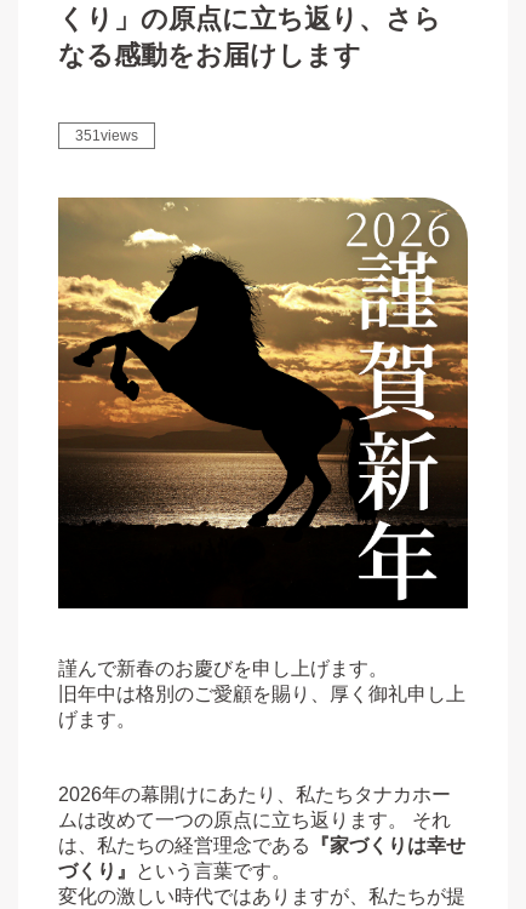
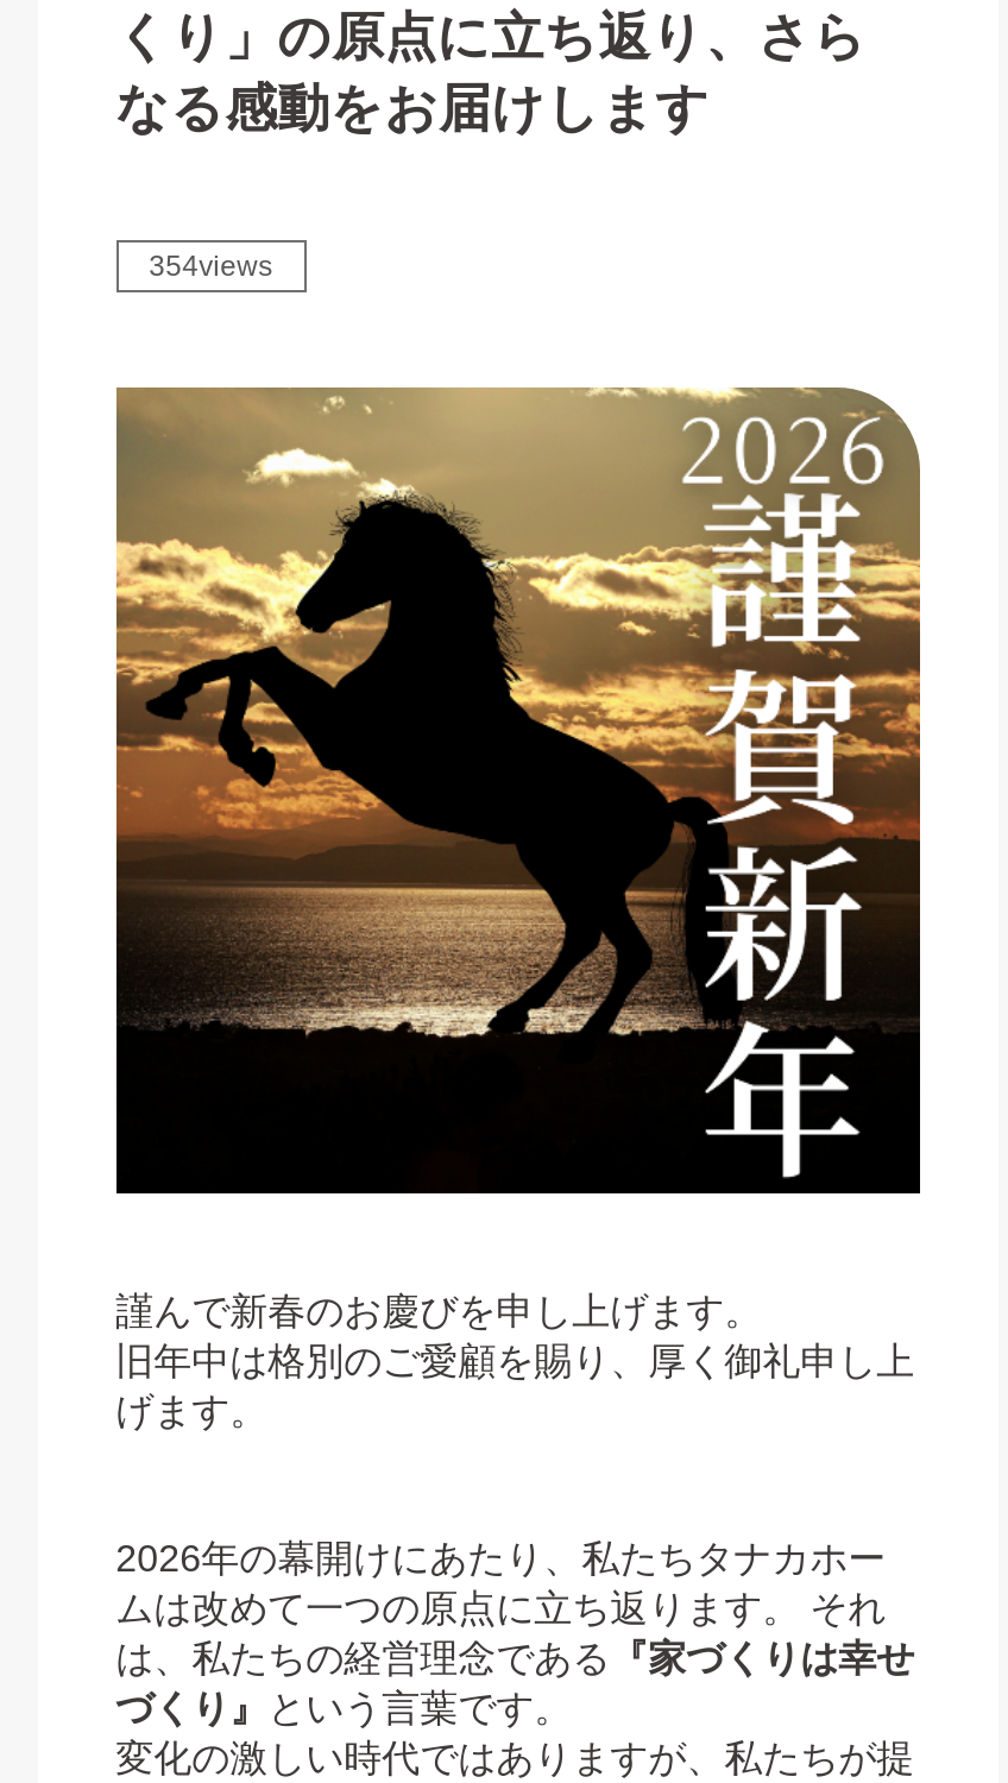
- 351views
+ 354views
